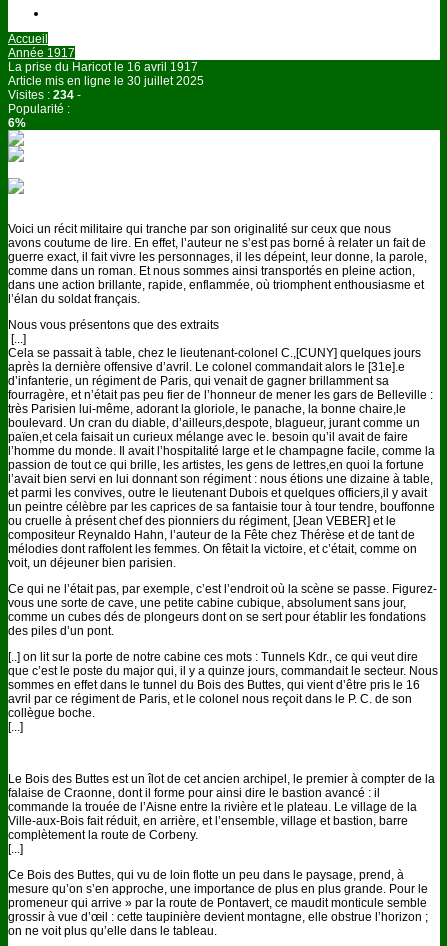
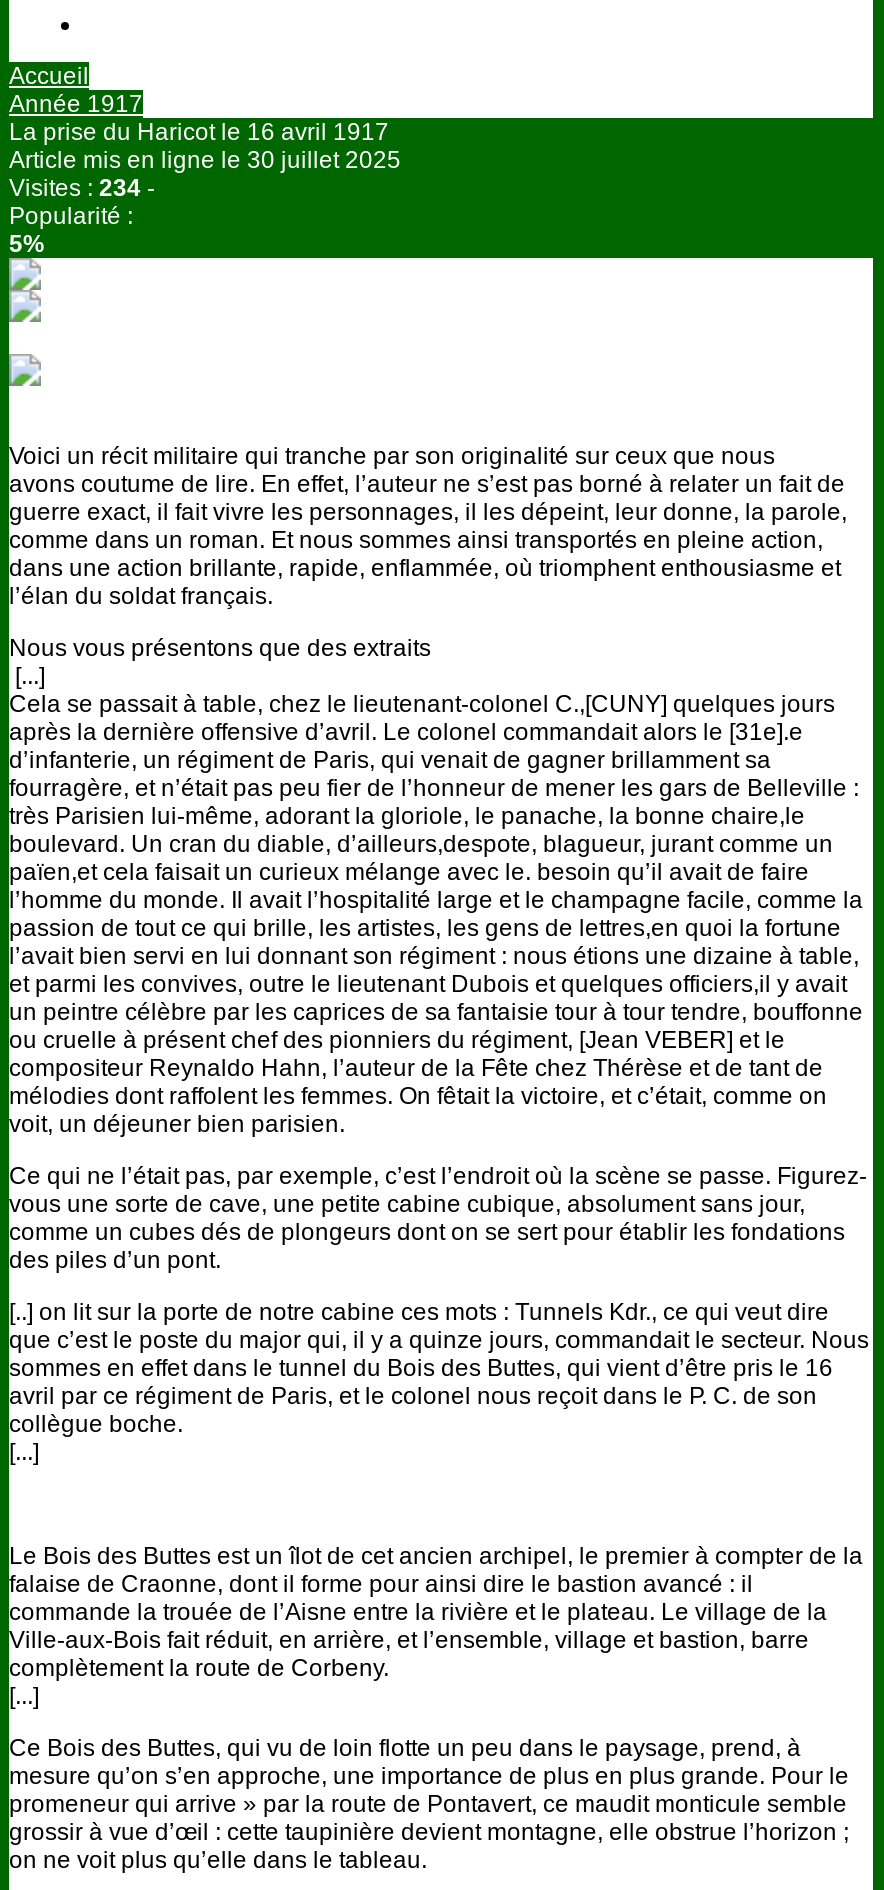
- 6%
+ 5%
